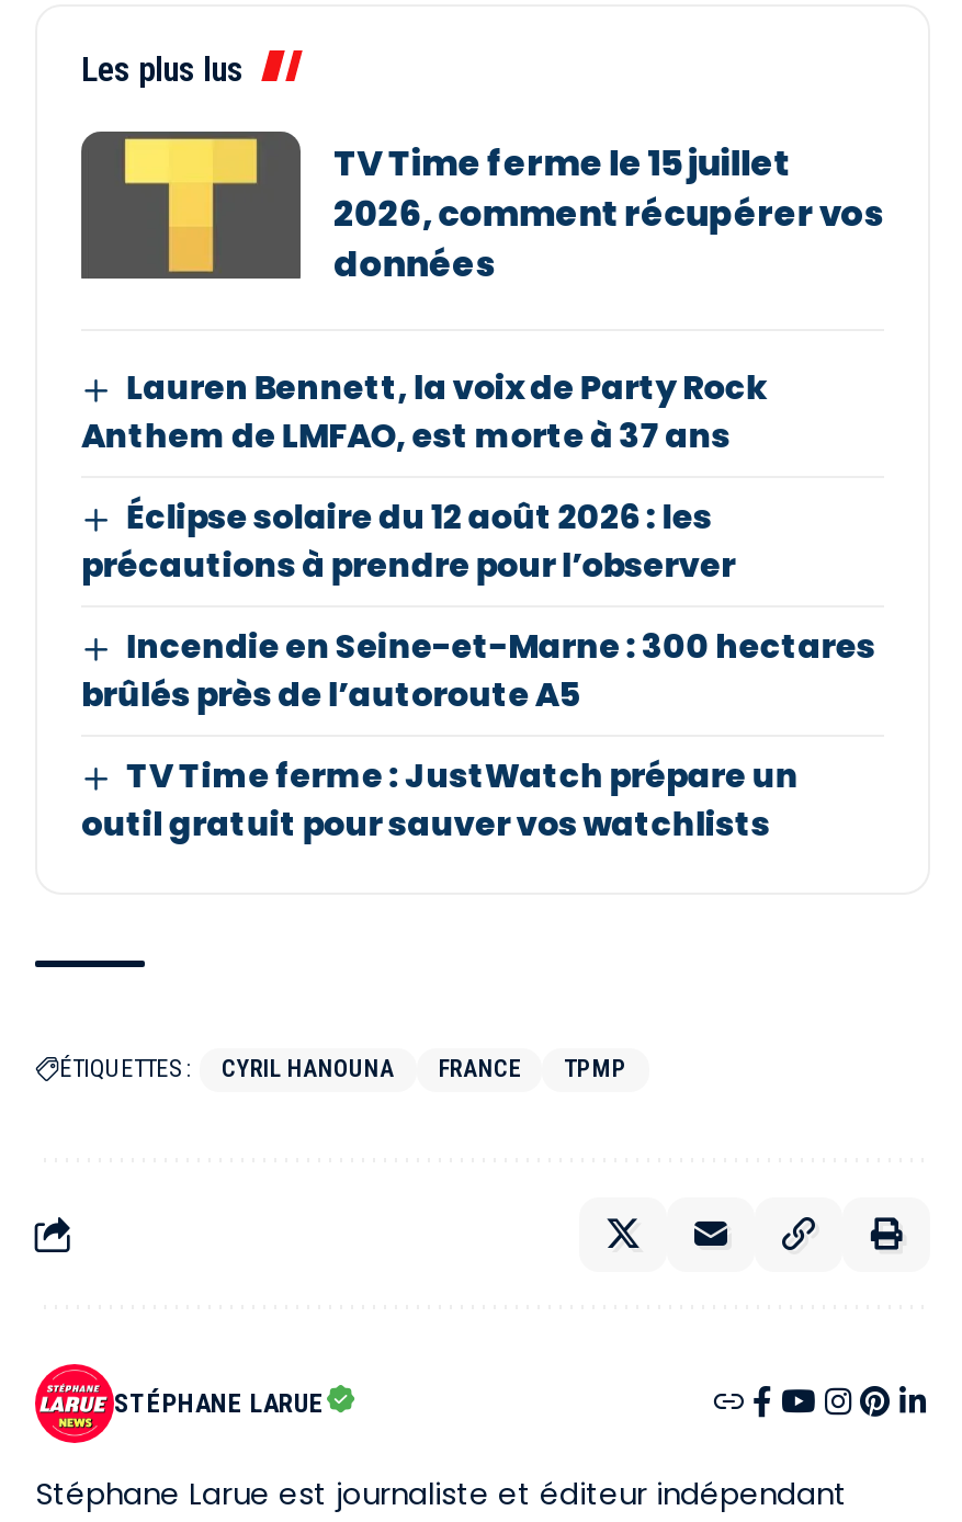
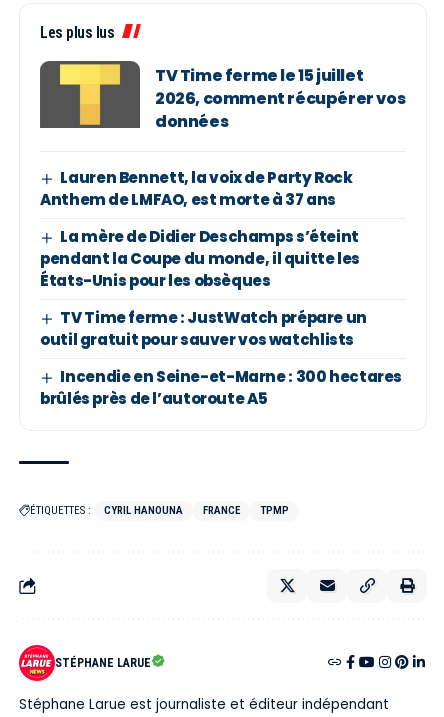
- Éclipse solaire du 12 août 2026 : les
- précautions à prendre pour l’observer
+ La mère de Didier Deschamps s’éteint
+ pendant la Coupe du monde, il quitte les
+ États-Unis pour les obsèques

moved down: Incendie en Seine-et-Marne : 300 hectares | brûlés près de l’autoroute A5

moved up: TV Time ferme : JustWatch prépare un | outil gratuit pour sauver vos watchlists
